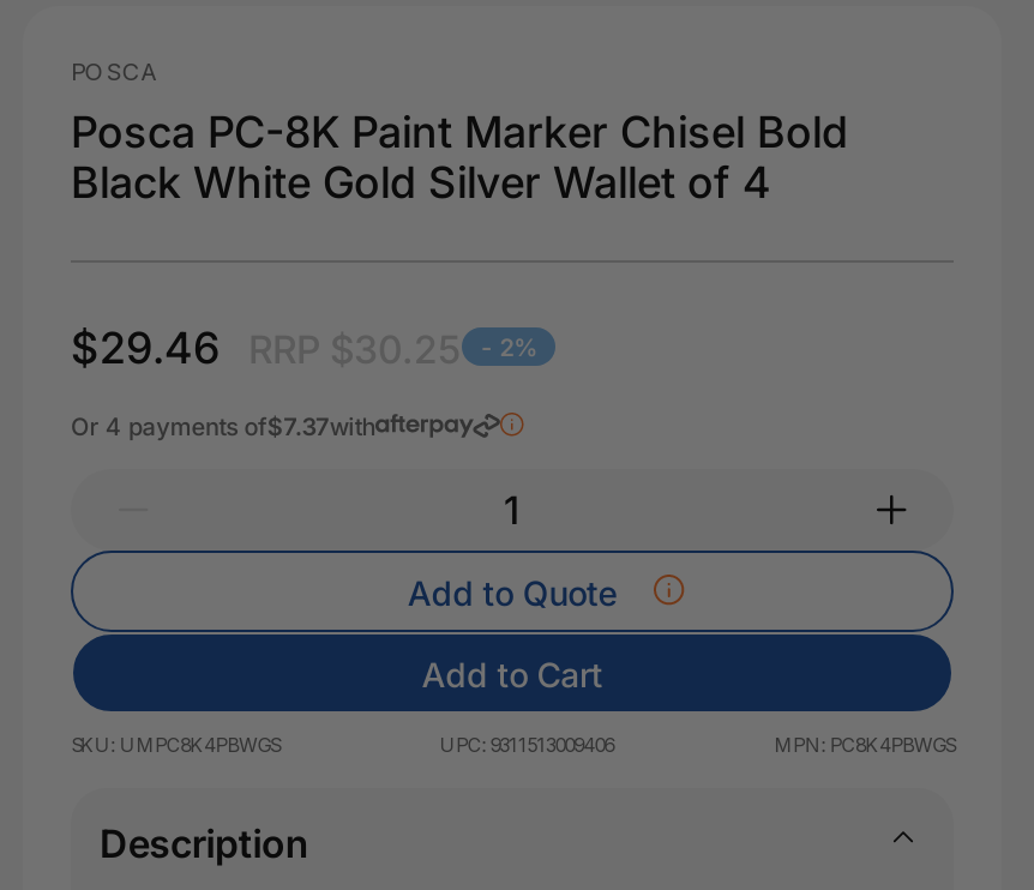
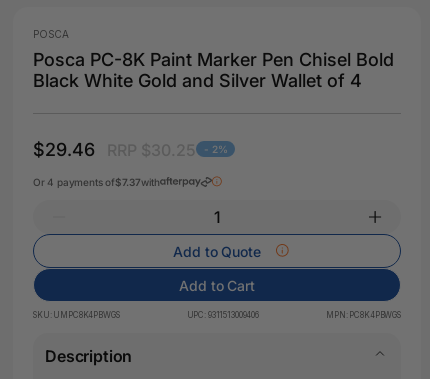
- Posca PC-8K Paint Marker Chisel Bold
- Black White Gold Silver Wallet of 4
+ Posca PC-8K Paint Marker Pen Chisel Bold
+ Black White Gold and Silver Wallet of 4
